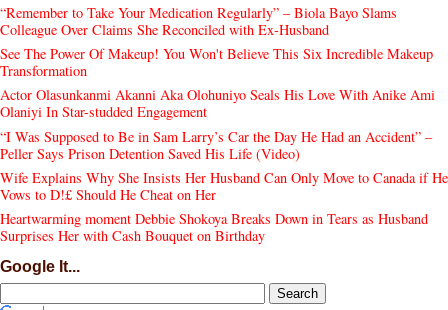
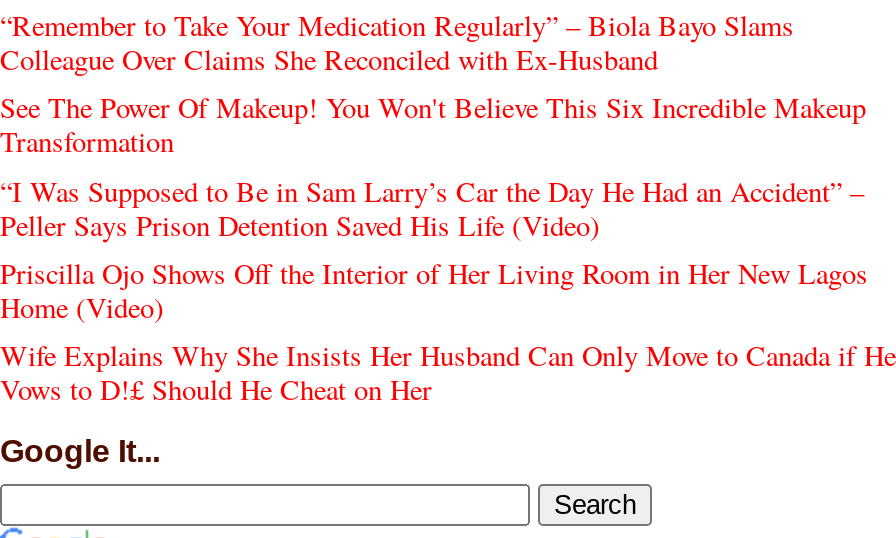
- Actor Olasunkanmi Akanni Aka Olohuniyo Seals His Love With Anike Ami
- Olaniyi In Star-studded Engagement

+ Priscilla Ojo Shows Off the Interior of Her Living Room in Her New Lagos
+ Home (Video)

- Heartwarming moment Debbie Shokoya Breaks Down in Tears as Husband
- Surprises Her with Cash Bouquet on Birthday
